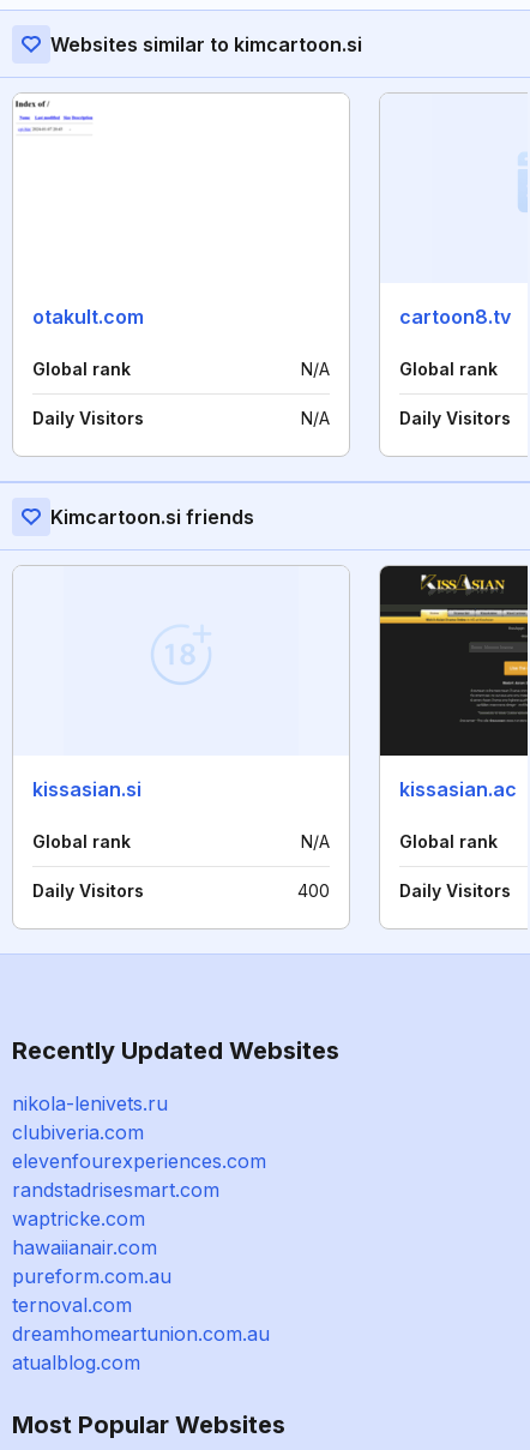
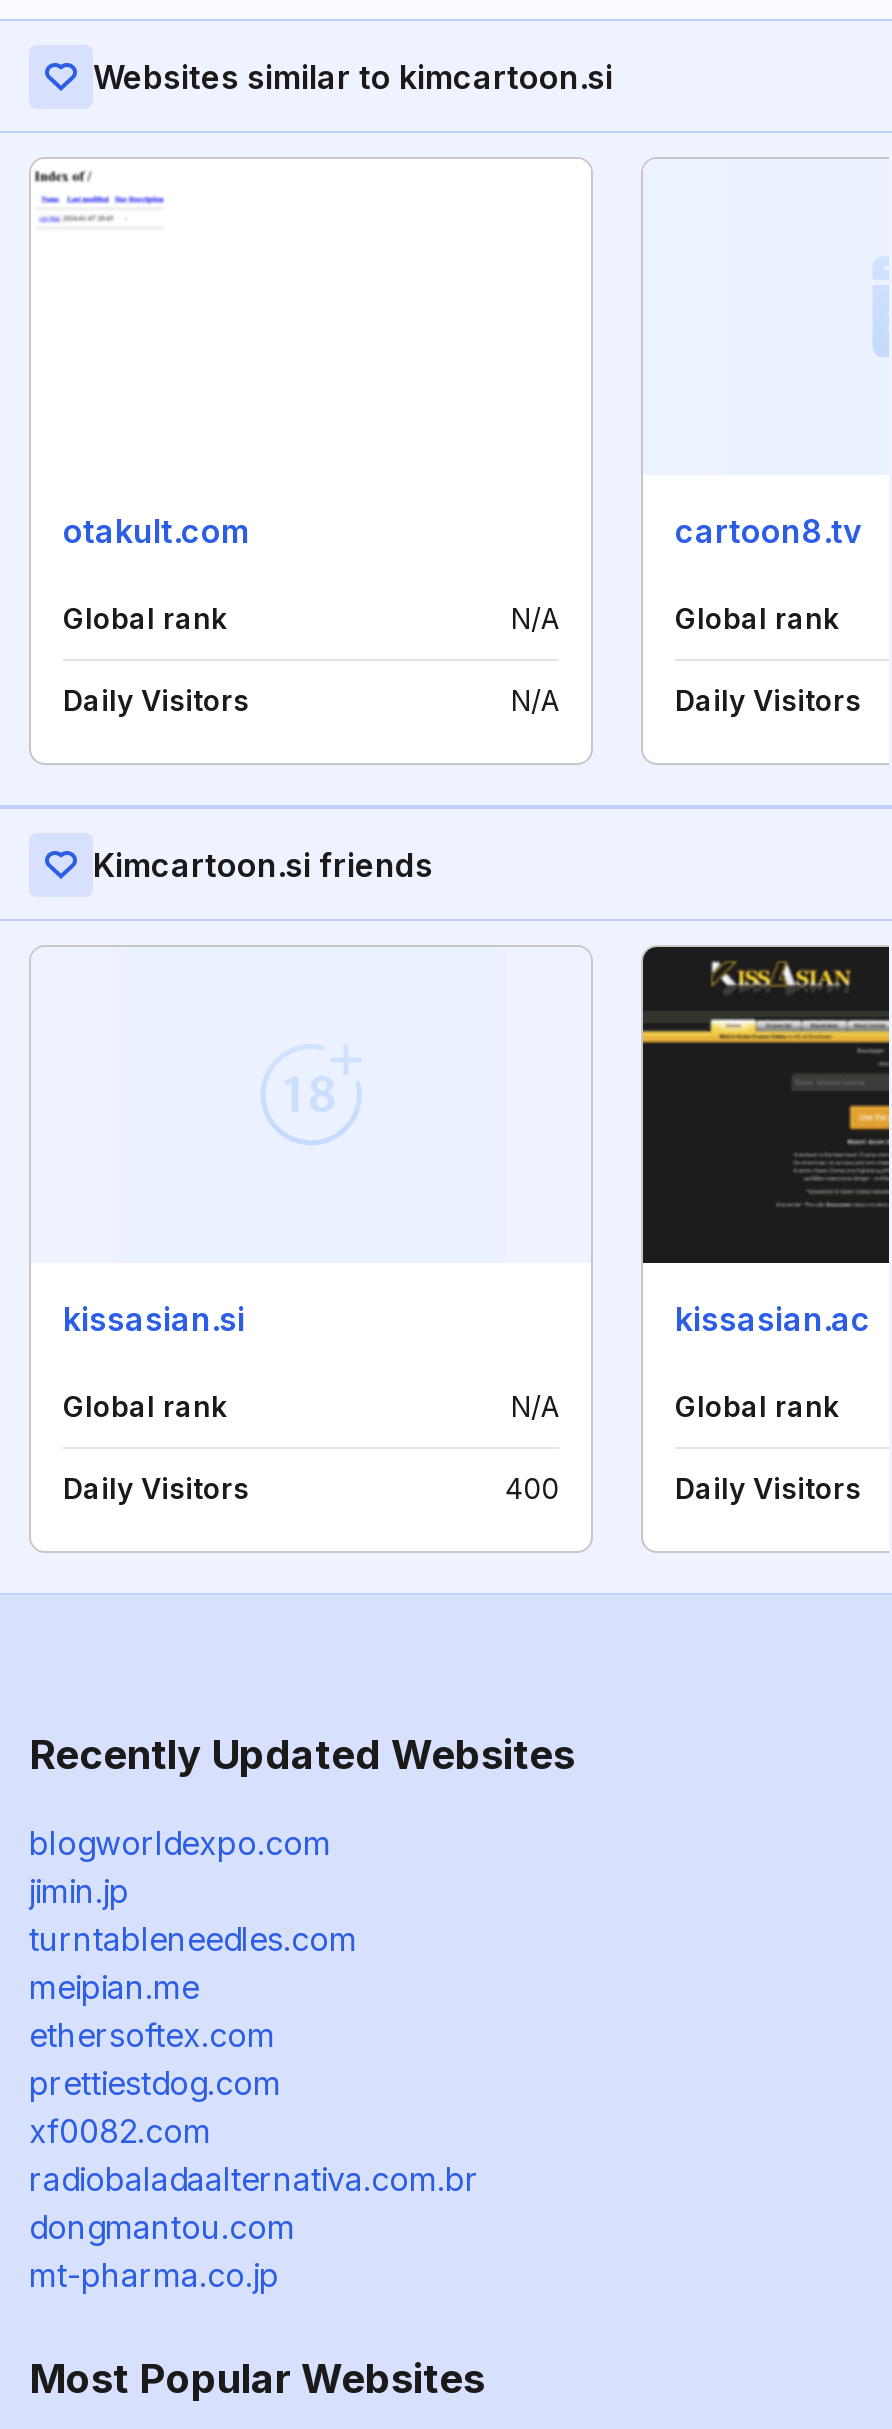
- nikola-lenivets.ru
- clubiveria.com
- elevenfourexperiences.com
- randstadrisesmart.com
- waptricke.com
- hawaiianair.com
- pureform.com.au
- ternoval.com
- dreamhomeartunion.com.au
- atualblog.com
+ blogworldexpo.com
+ jimin.jp
+ turntableneedles.com
+ meipian.me
+ ethersoftex.com
+ prettiestdog.com
+ xf0082.com
+ radiobaladaalternativa.com.br
+ dongmantou.com
+ mt-pharma.co.jp
